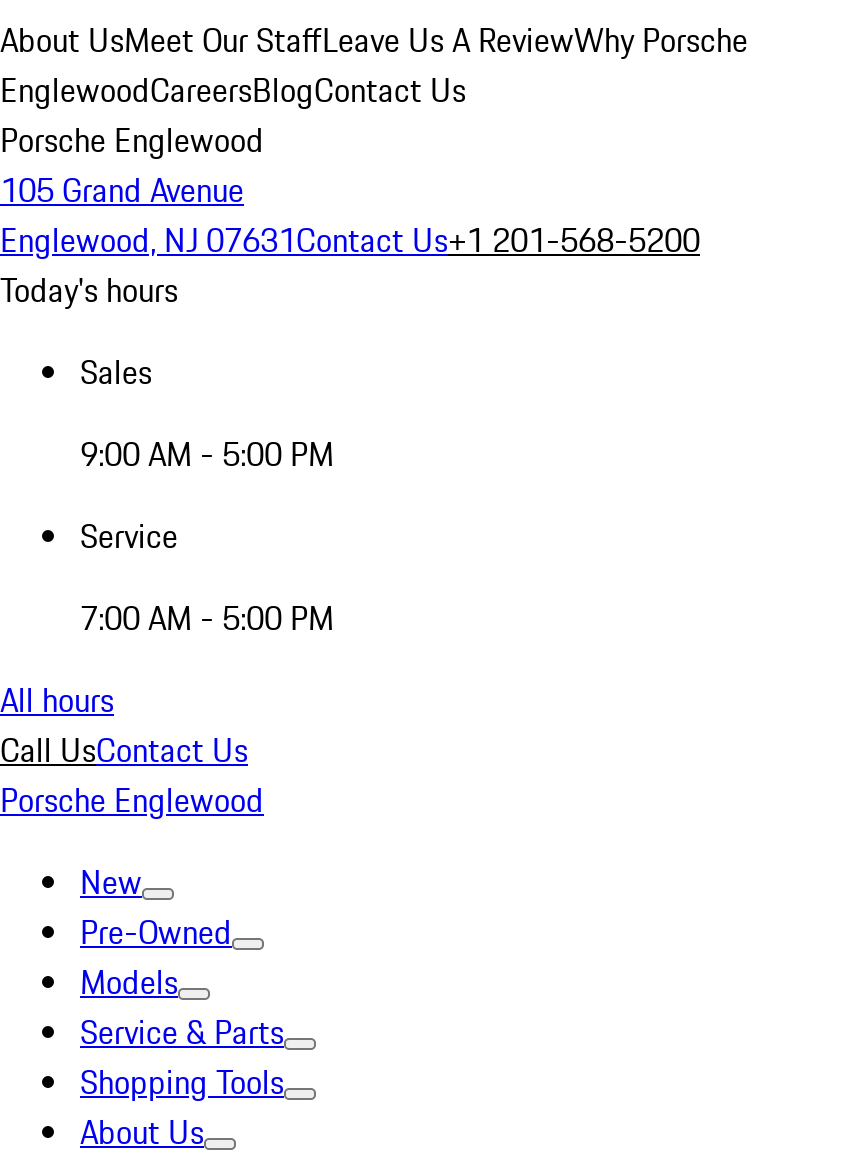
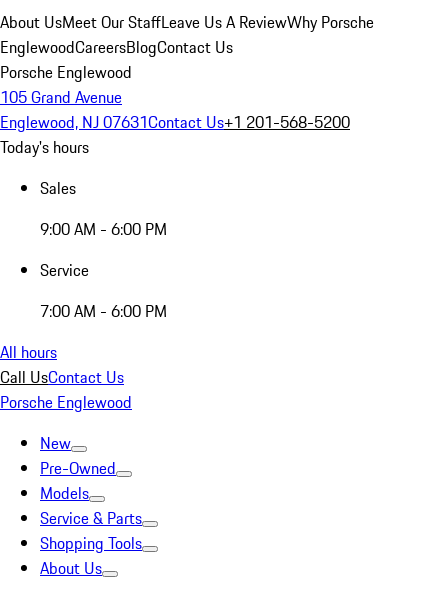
- 9:00 AM - 5:00 PM
+ 9:00 AM - 6:00 PM

- 7:00 AM - 5:00 PM
+ 7:00 AM - 6:00 PM
